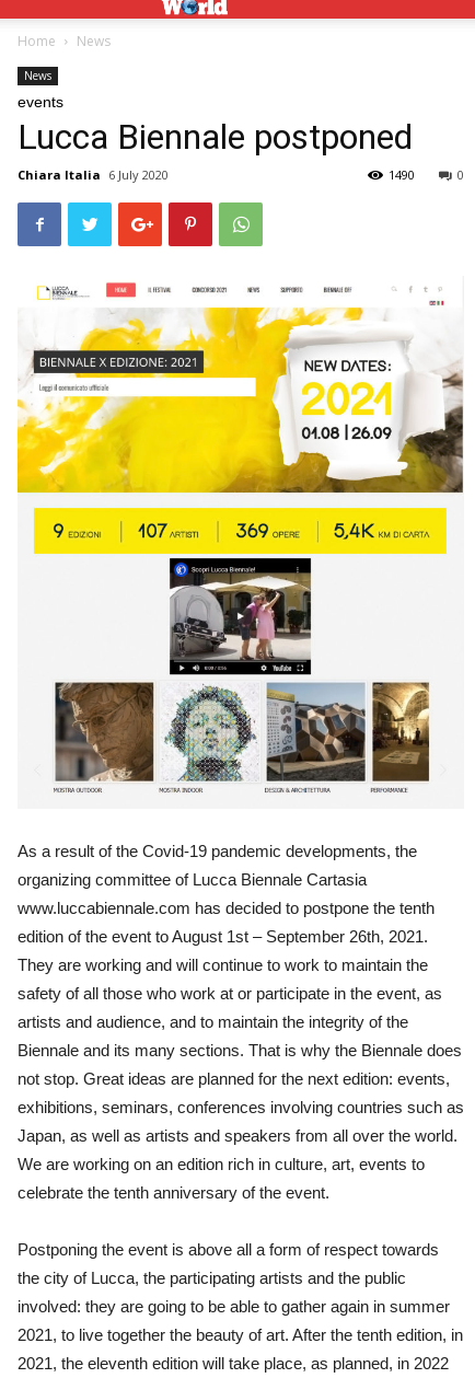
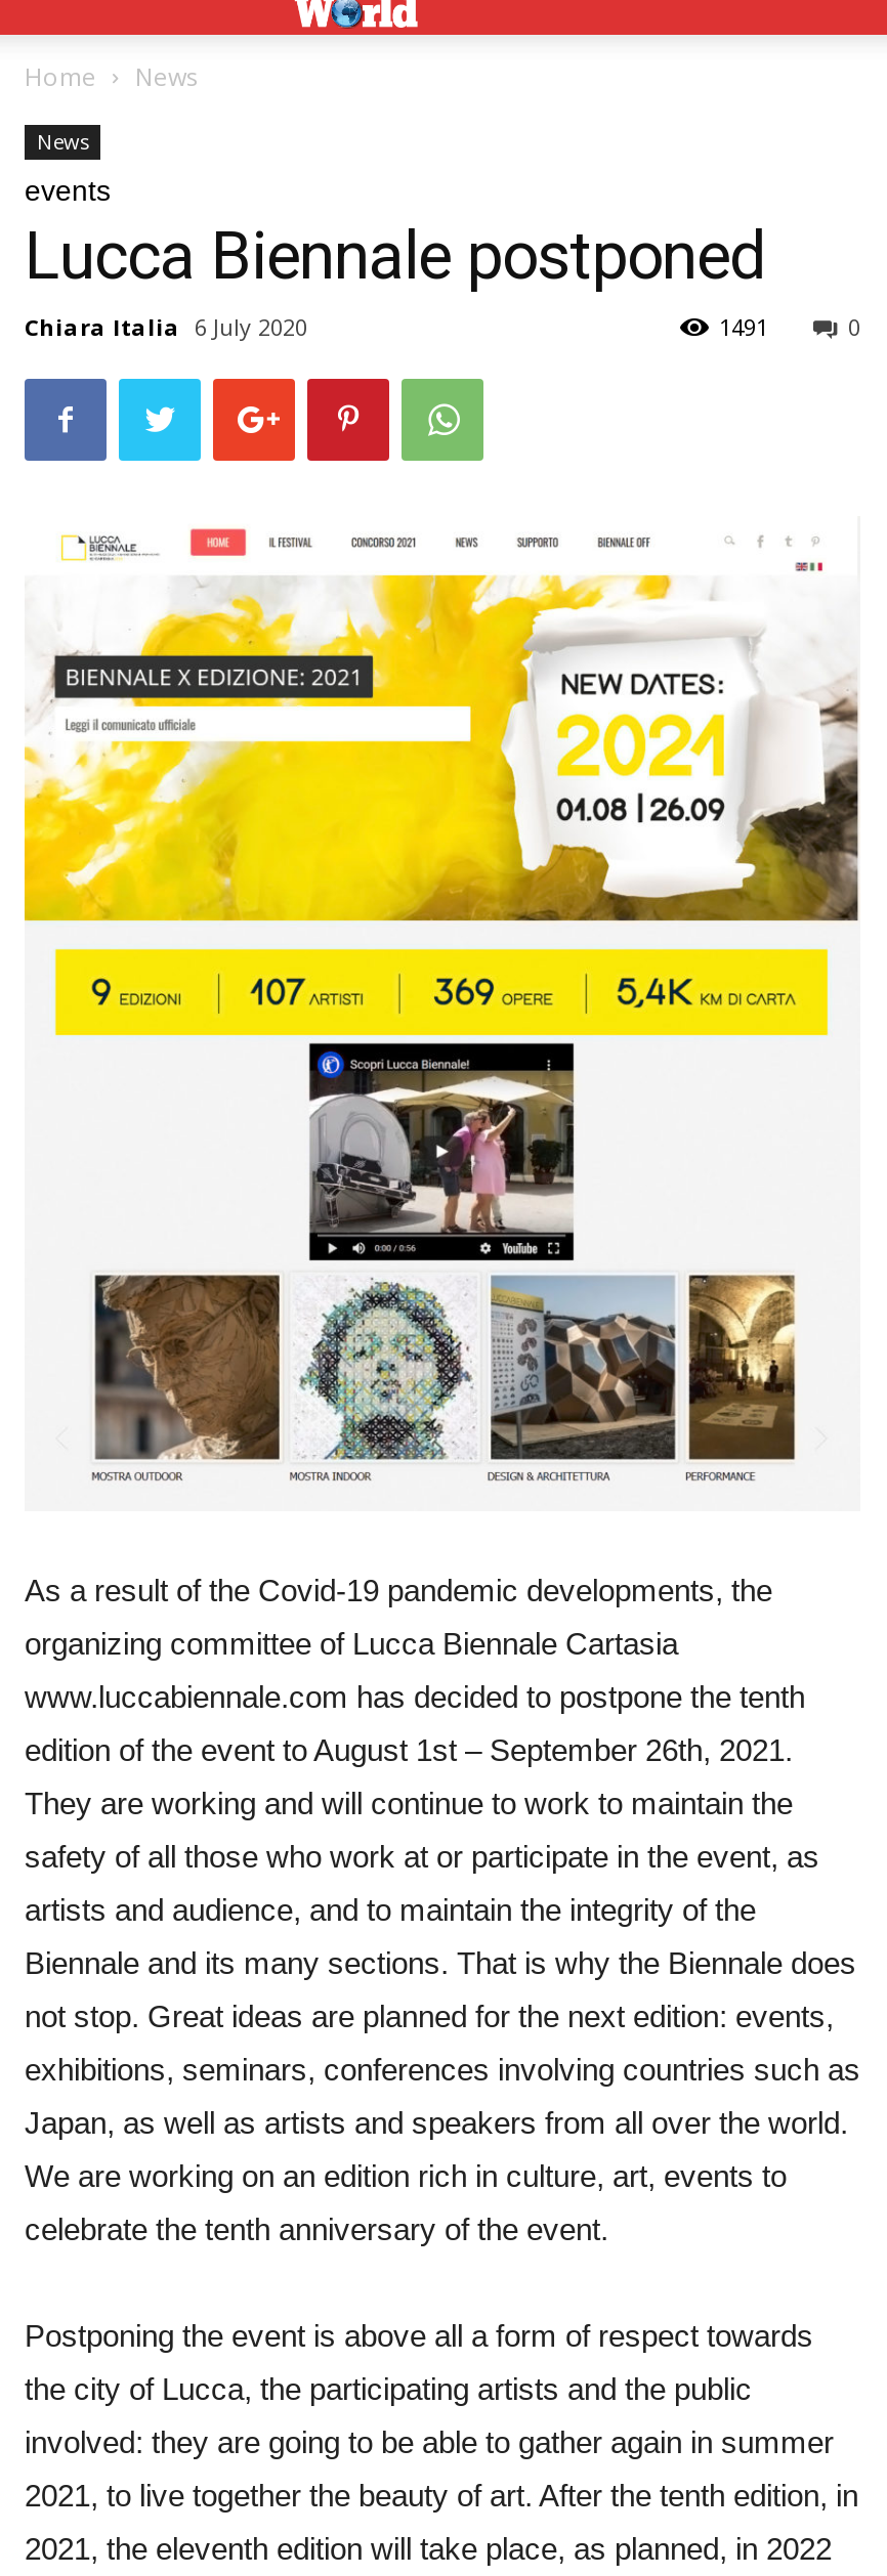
- 1490
+ 1491
